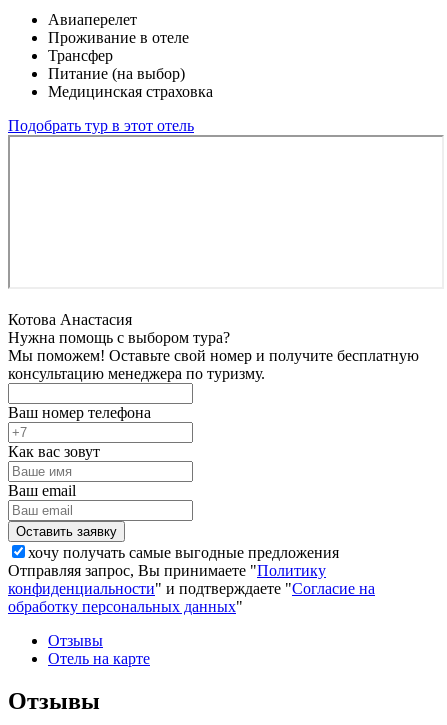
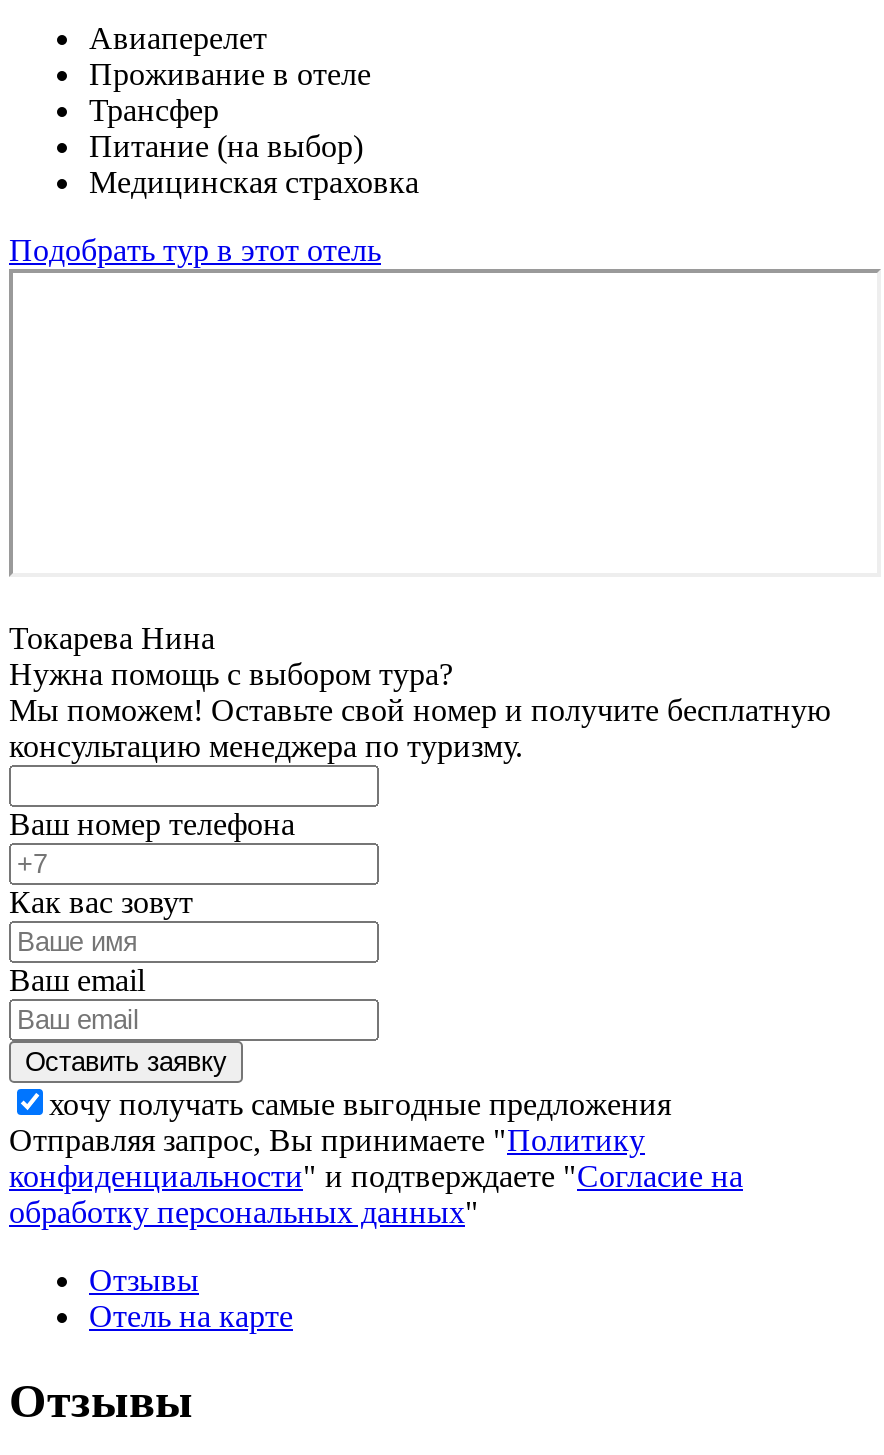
- Котова Анастасия
+ Токарева Нина
